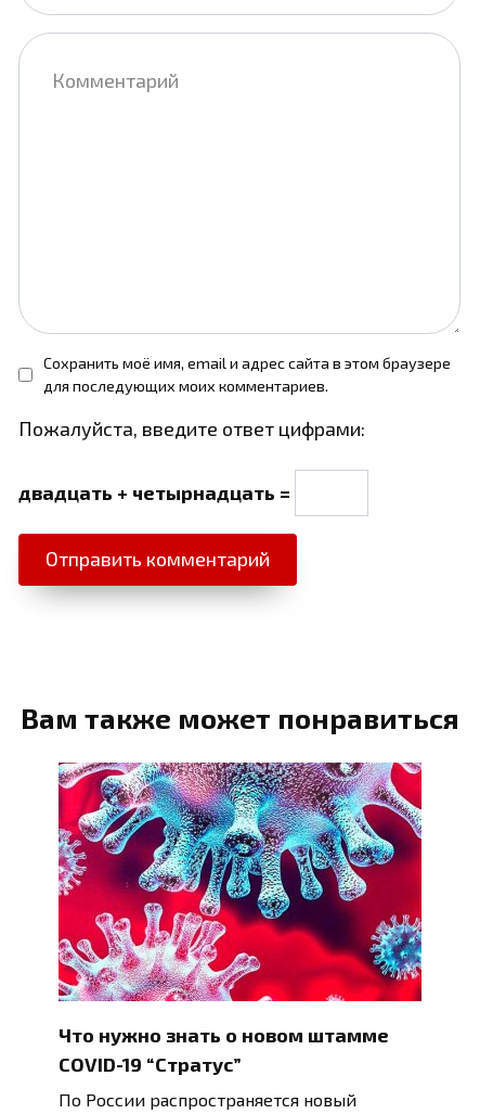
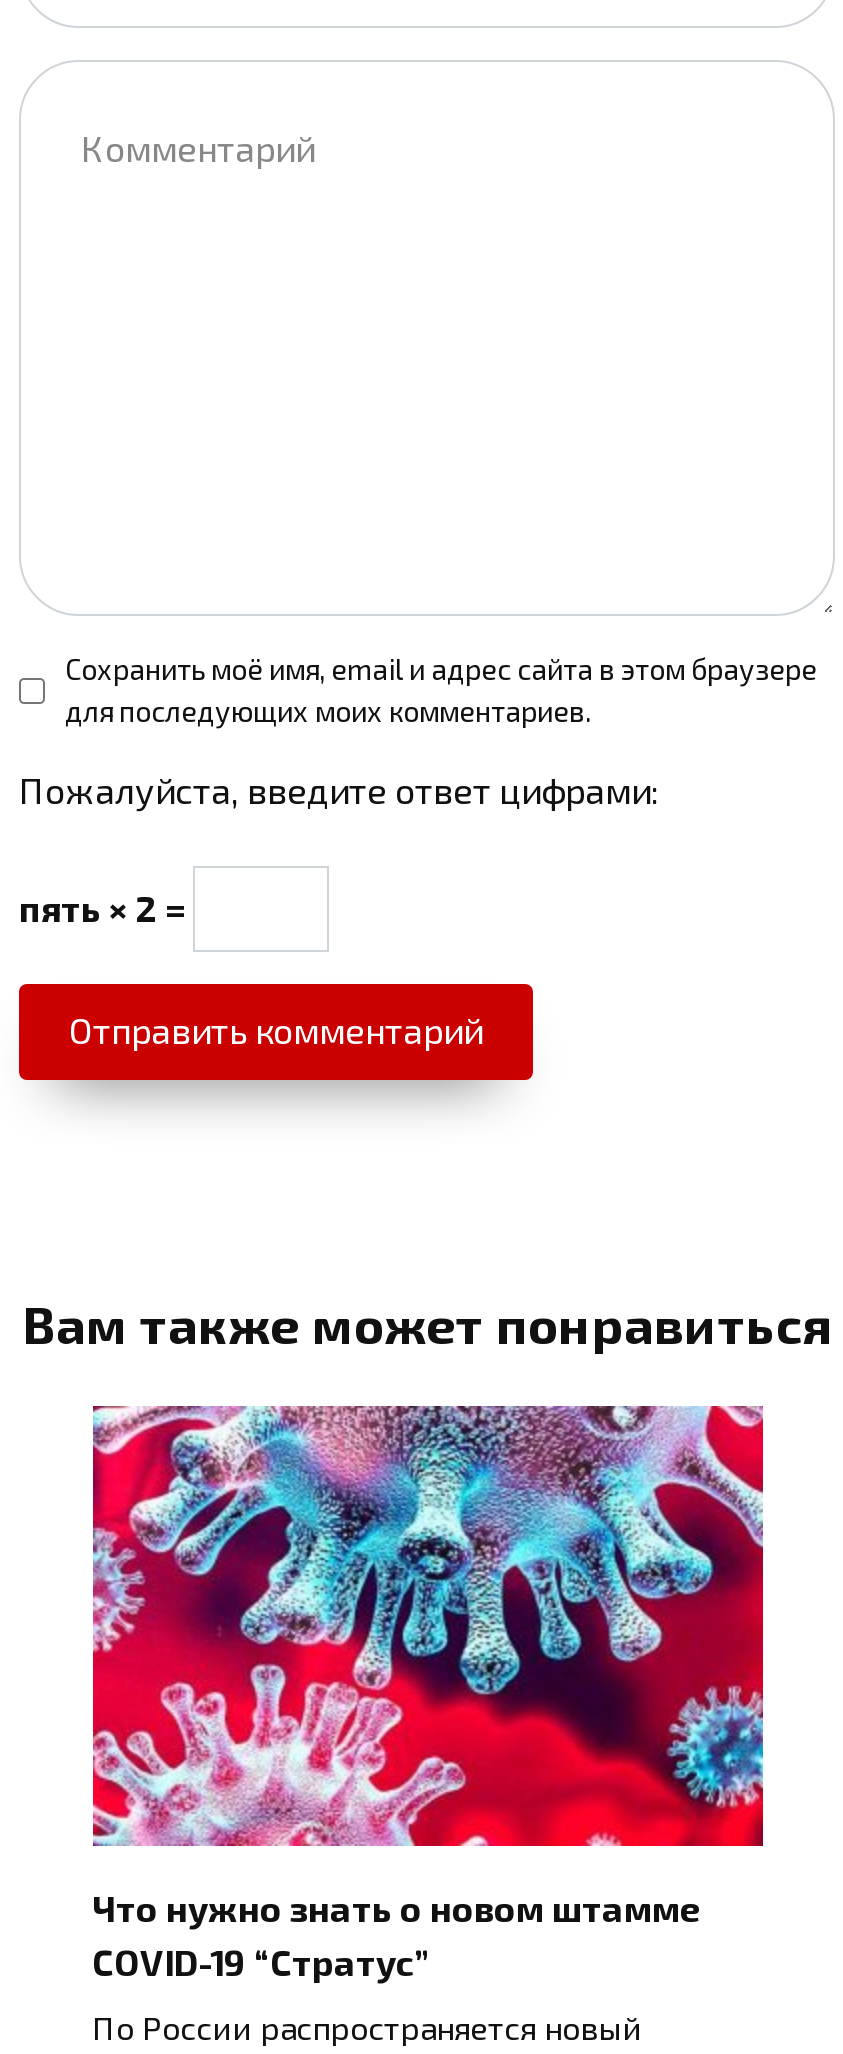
- двадцать + четырнадцать =
+ пять × 2 =
